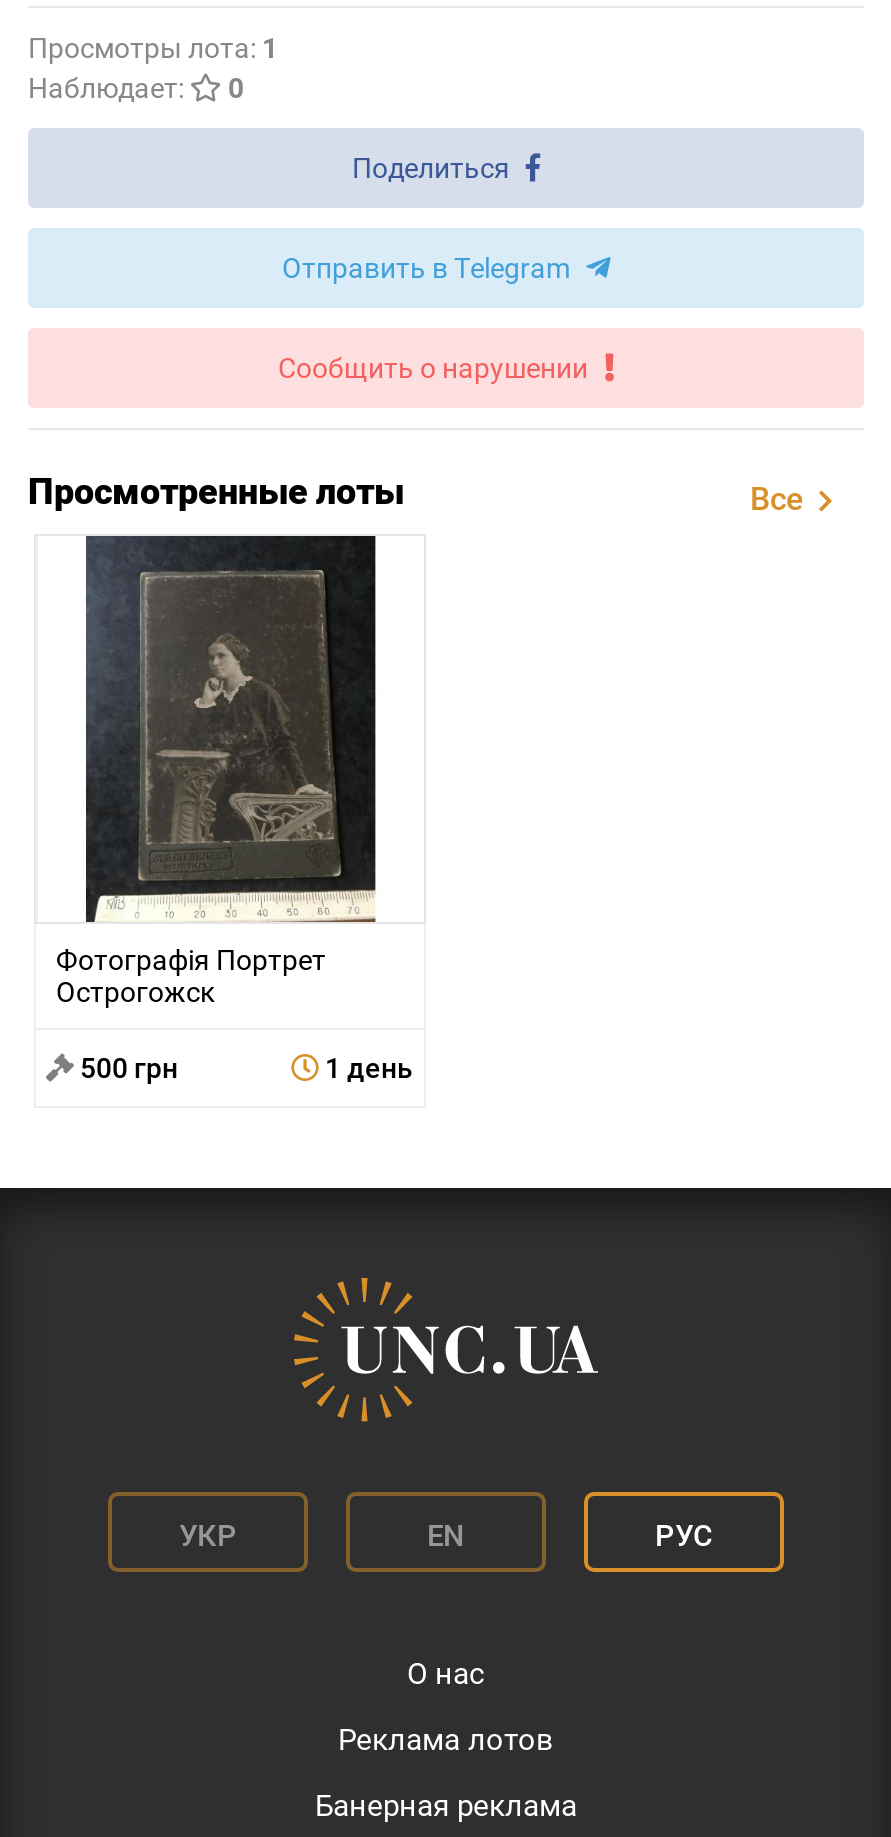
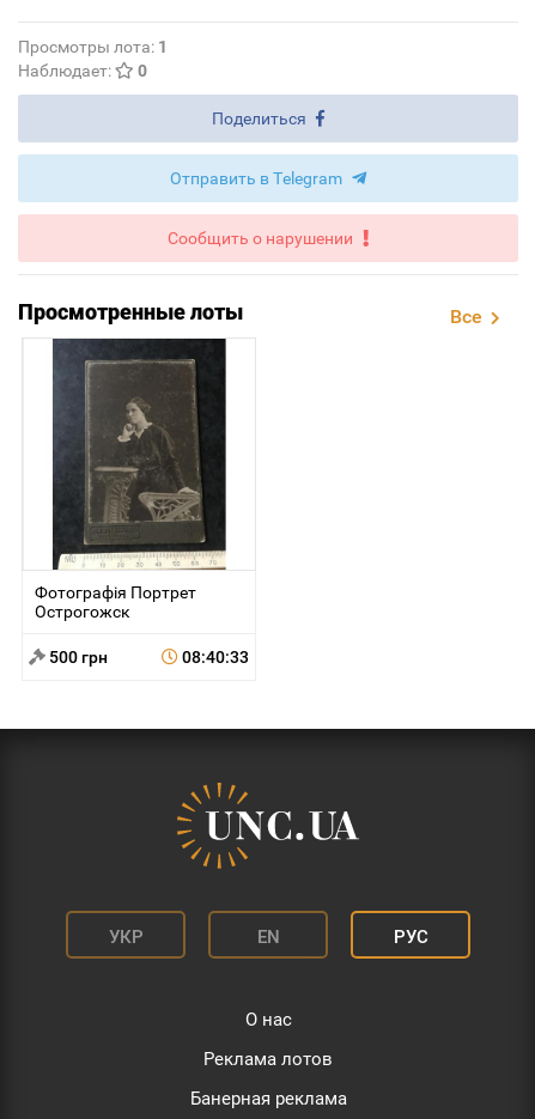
- 1 день
+ 08:40:33
